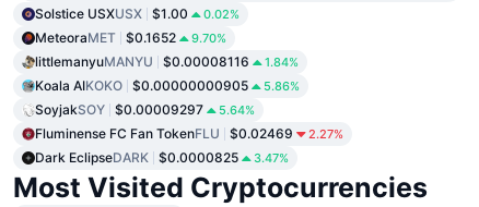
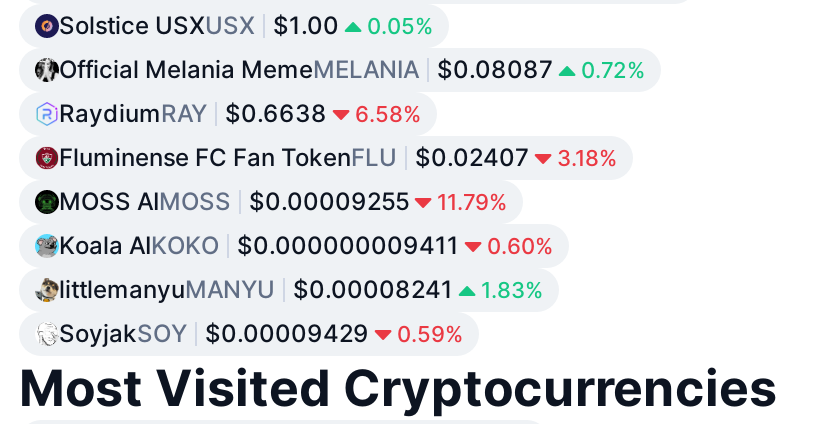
- 0.02%
- MeteoraMET $0.1652
- 9.70%
- littlemanyuMANYU $0.00008116
- 1.84%
- Koala AIKOKO $0.00000000905
- 5.86%
- SoyjakSOY $0.00009297
- 5.64%
- Fluminense FC Fan TokenFLU $0.02469
- 2.27%
- Dark EclipseDARK $0.0000825
- 3.47%
+ 0.05%
+ Official Melania MemeMELANIA $0.08087
+ 0.72%
+ RaydiumRAY $0.6638
+ 6.58%
+ Fluminense FC Fan TokenFLU $0.02407
+ 3.18%
+ MOSS AIMOSS $0.00009255
+ 11.79%
+ Koala AIKOKO $0.000000009411
+ 0.60%
+ littlemanyuMANYU $0.00008241
+ 1.83%
+ SoyjakSOY $0.00009429
+ 0.59%
